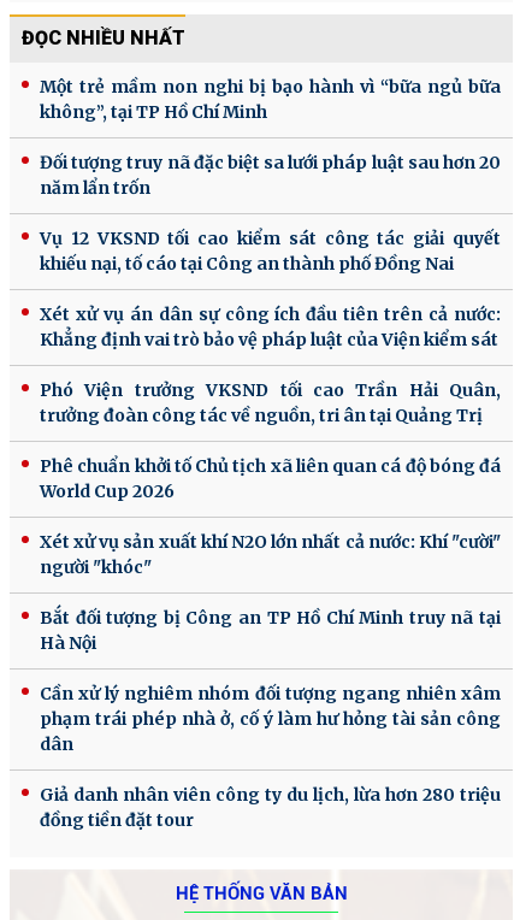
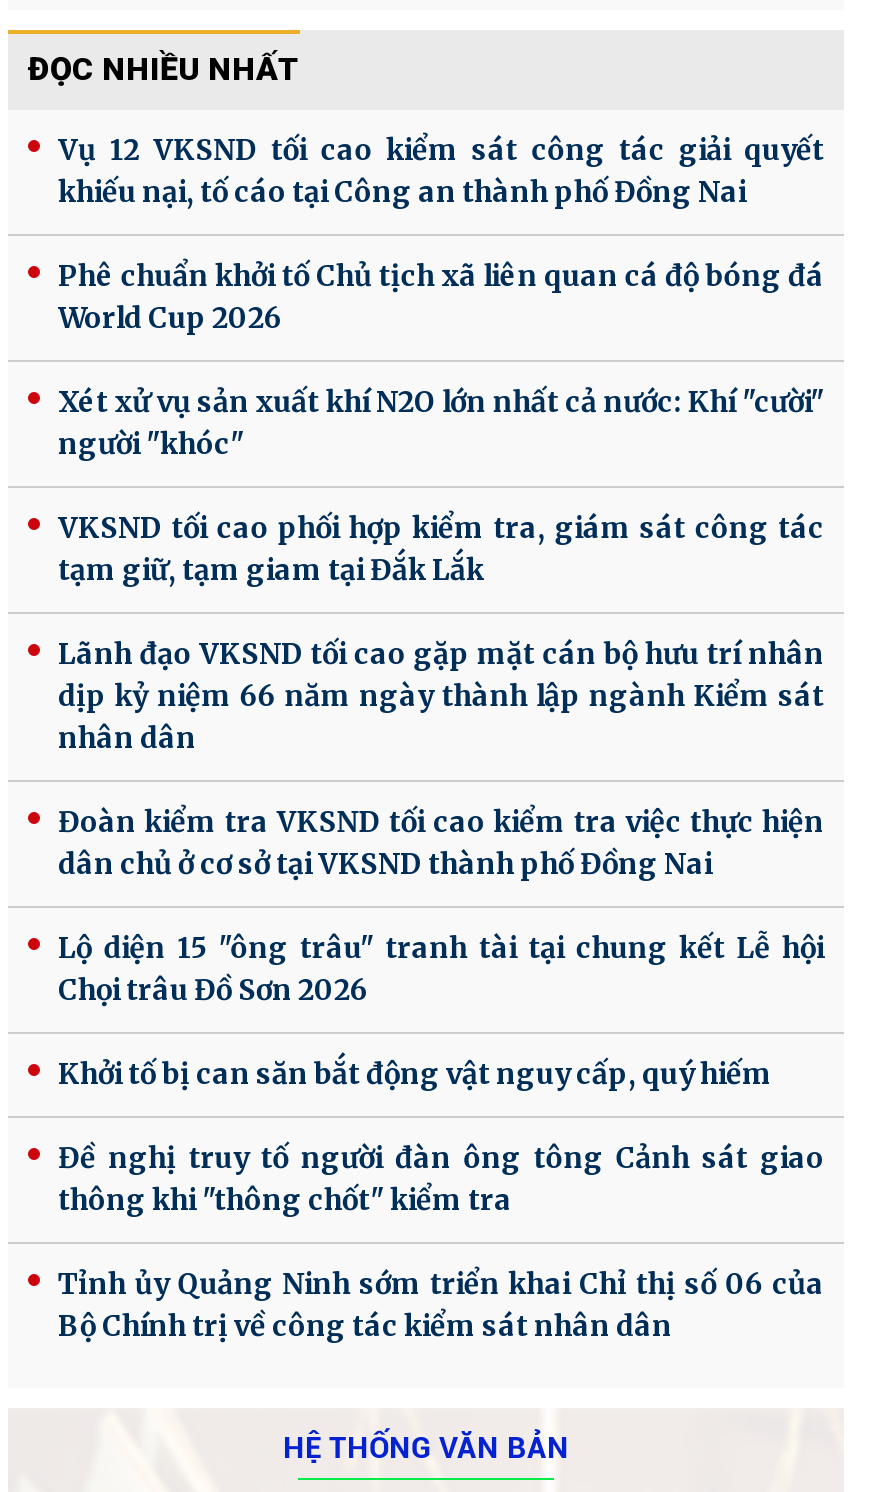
- Một trẻ mầm non nghi bị bạo hành vì “bữa ngủ bữa
- không”, tại TP Hồ Chí Minh
- Đối tượng truy nã đặc biệt sa lưới pháp luật sau hơn 20
- năm lẩn trốn

moved up: Vụ 12 VKSND tối cao kiểm sát công tác giải quyết | khiếu nại, tố cáo tại Công an thành phố Đồng Nai

- Xét xử vụ án dân sự công ích đầu tiên trên cả nước:
- Khẳng định vai trò bảo vệ pháp luật của Viện kiểm sát
- Phó Viện trưởng VKSND tối cao Trần Hải Quân,
- trưởng đoàn công tác về nguồn, tri ân tại Quảng Trị

moved up: Phê chuẩn khởi tố Chủ tịch xã liên quan cá độ bóng đá | World Cup 2026 | Xét xử vụ sản xuất khí N2O lớn nhất cả nước: Khí "cười" | người "khóc"

- Bắt đối tượng bị Công an TP Hồ Chí Minh truy nã tại
- Hà Nội
- Cần xử lý nghiêm nhóm đối tượng ngang nhiên xâm
- phạm trái phép nhà ở, cố ý làm hư hỏng tài sản công
- dân
- Giả danh nhân viên công ty du lịch, lừa hơn 280 triệu
- đồng tiền đặt tour
+ VKSND tối cao phối hợp kiểm tra, giám sát công tác
+ tạm giữ, tạm giam tại Đắk Lắk
+ Lãnh đạo VKSND tối cao gặp mặt cán bộ hưu trí nhân
+ dịp kỷ niệm 66 năm ngày thành lập ngành Kiểm sát
+ nhân dân
+ Đoàn kiểm tra VKSND tối cao kiểm tra việc thực hiện
+ dân chủ ở cơ sở tại VKSND thành phố Đồng Nai
+ Lộ diện 15 "ông trâu" tranh tài tại chung kết Lễ hội
+ Chọi trâu Đồ Sơn 2026
+ Khởi tố bị can săn bắt động vật nguy cấp, quý hiếm
+ Đề nghị truy tố người đàn ông tông Cảnh sát giao
+ thông khi "thông chốt" kiểm tra
+ Tỉnh ủy Quảng Ninh sớm triển khai Chỉ thị số 06 của
+ Bộ Chính trị về công tác kiểm sát nhân dân
